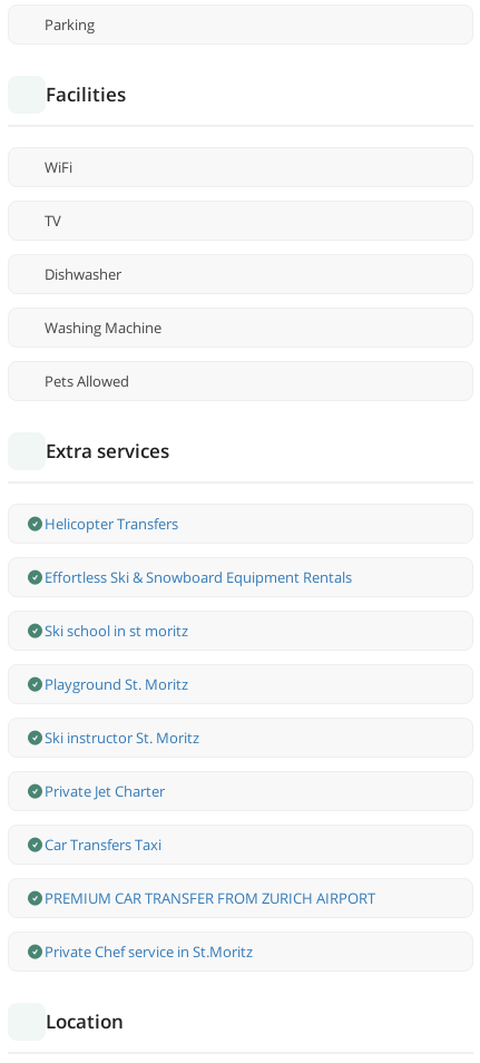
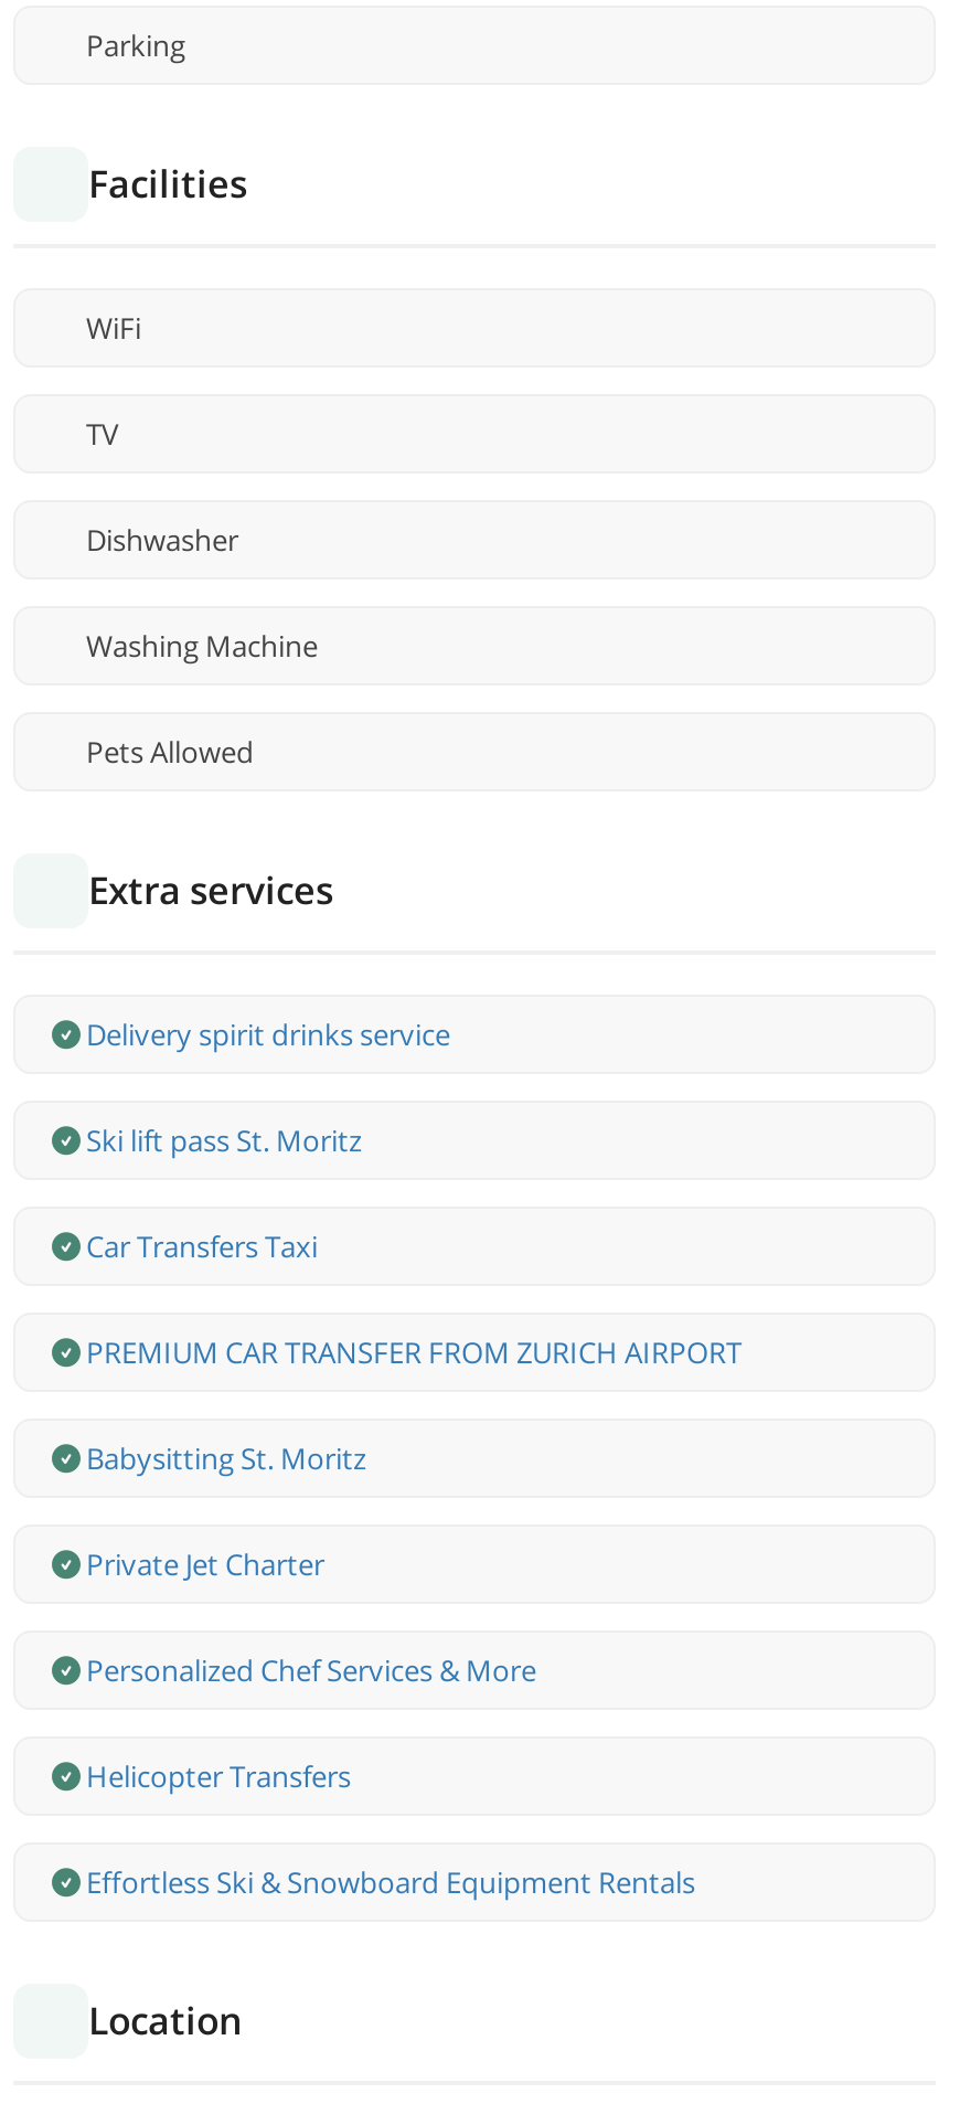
+ Delivery spirit drinks service
+ Ski lift pass St. Moritz
+ Babysitting St. Moritz
+ Personalized Chef Services & More

moved down: Helicopter Transfers | Effortless Ski & Snowboard Equipment Rentals

- Ski school in st moritz
- Playground St. Moritz
- Ski instructor St. Moritz
- Private Chef service in St.Moritz

moved up: Private Jet Charter | Car Transfers Taxi | PREMIUM CAR TRANSFER FROM ZURICH AIRPORT
